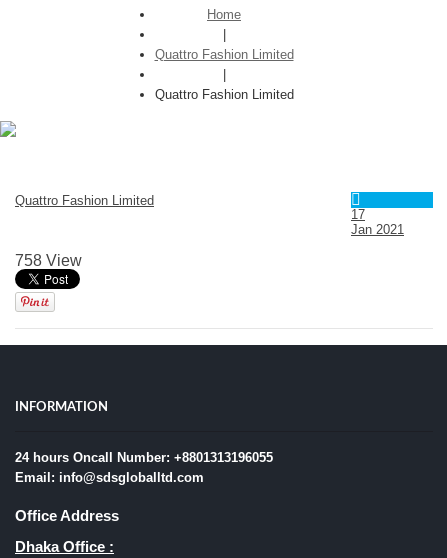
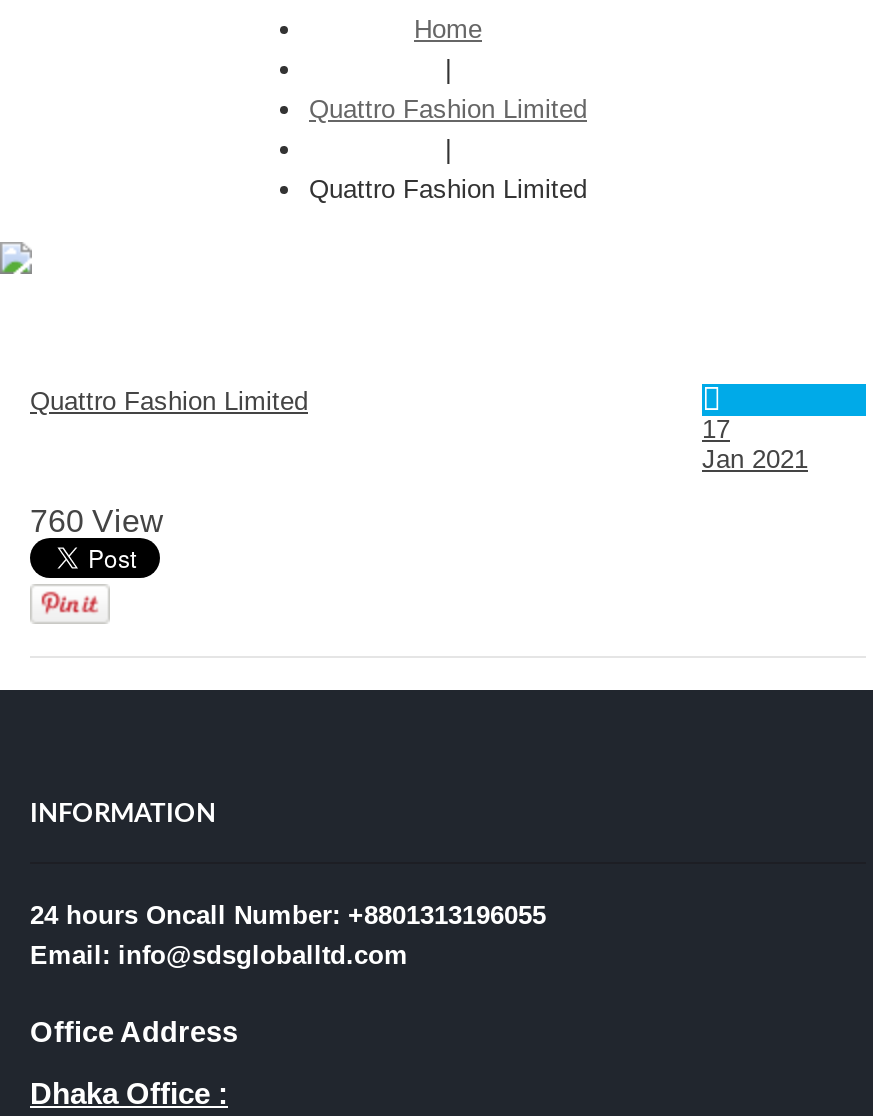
- 758 View
+ 760 View
